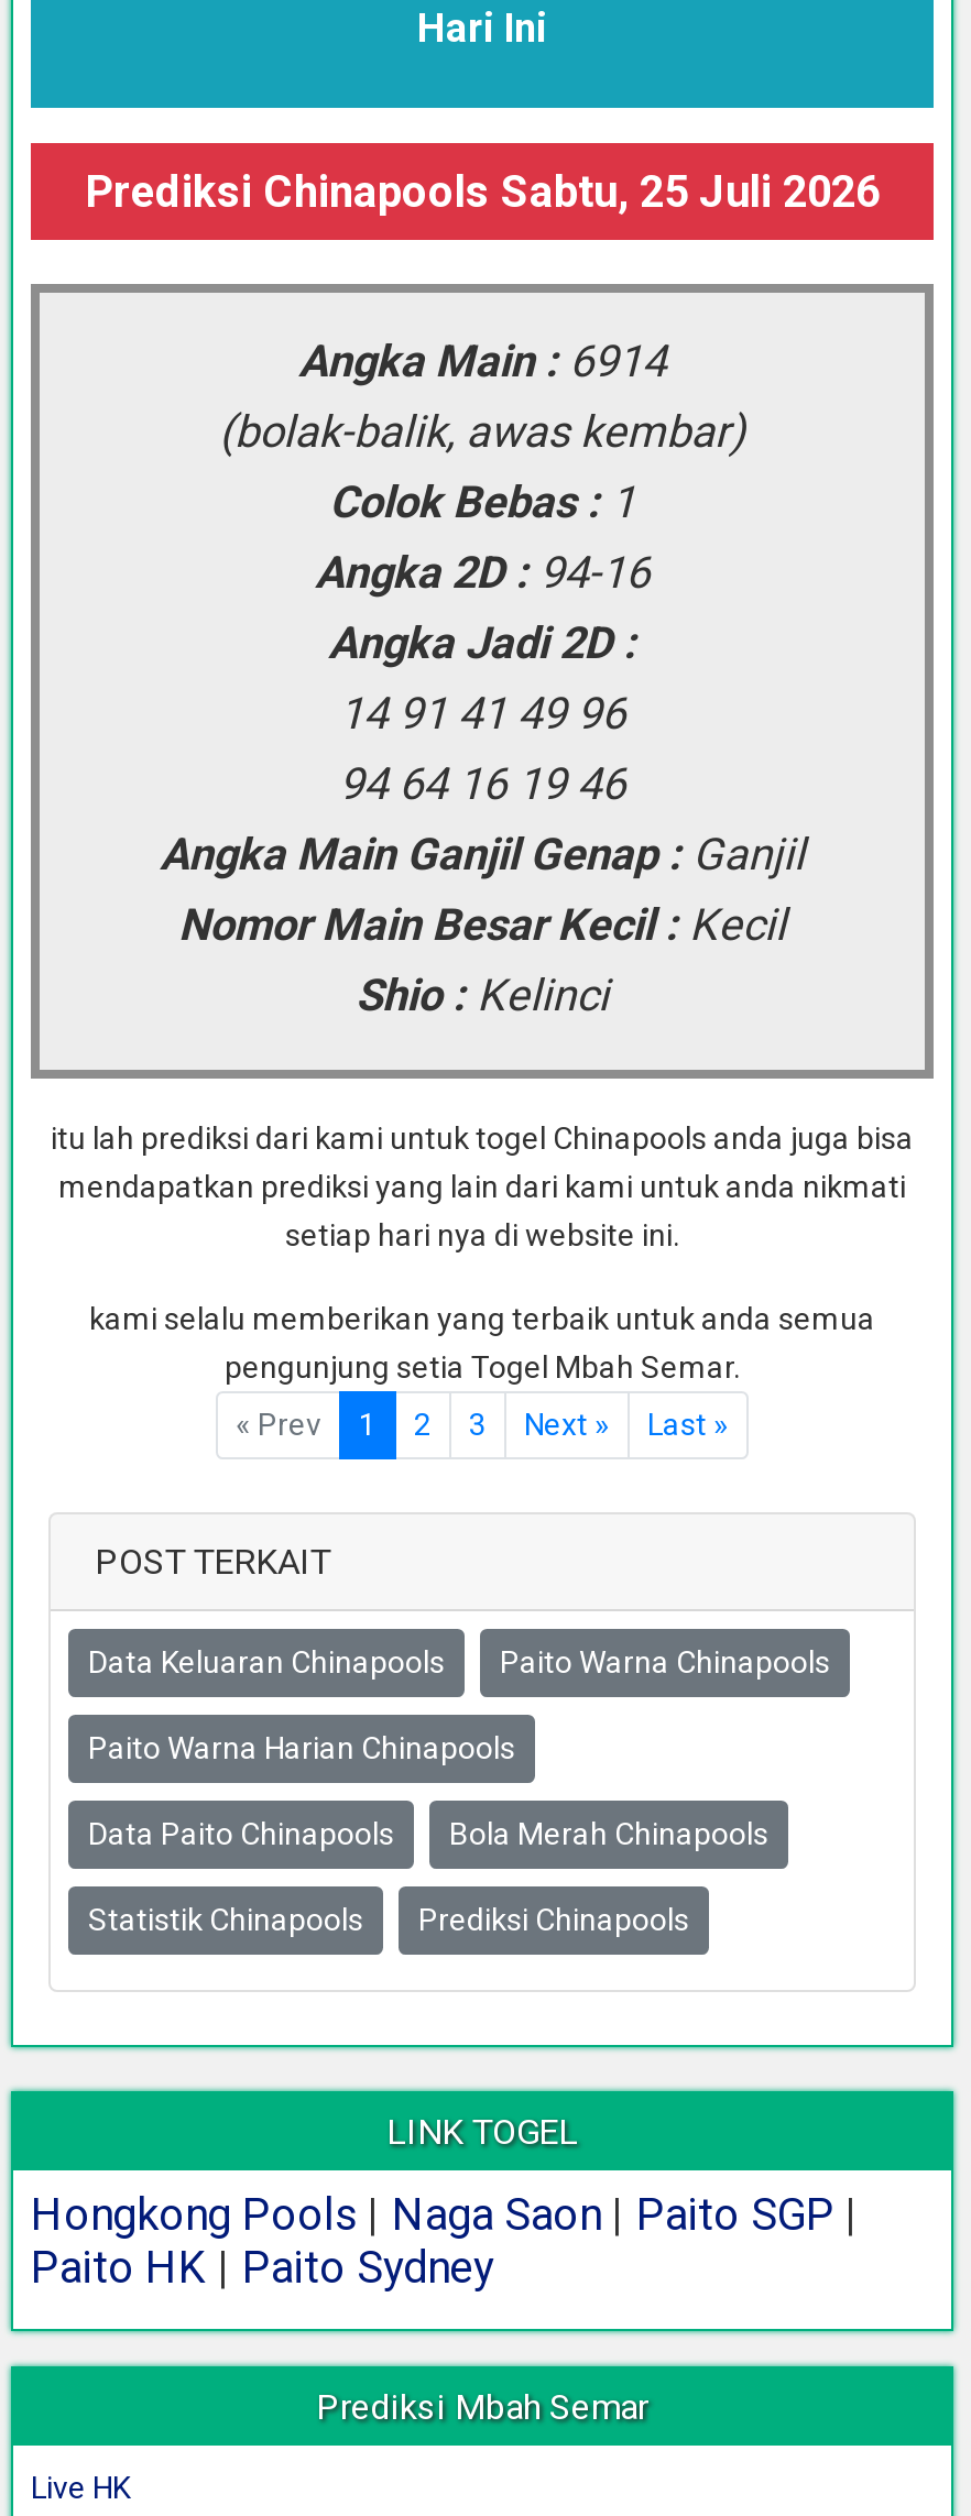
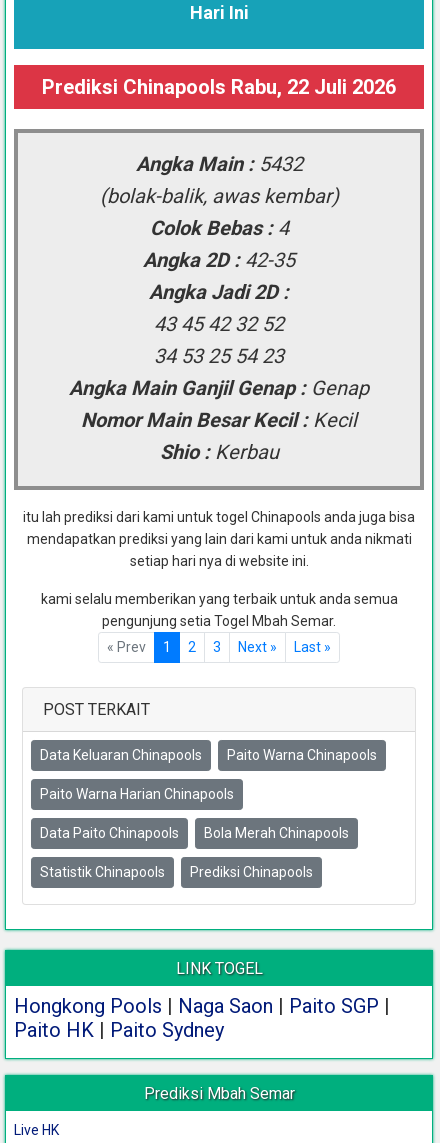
- Prediksi Chinapools Sabtu, 25 Juli 2026
+ Prediksi Chinapools Rabu, 22 Juli 2026

- Angka Main : 6914
+ Angka Main : 5432

- Colok Bebas : 1
+ Colok Bebas : 4

- Angka 2D : 94-16
+ Angka 2D : 42-35

- 14 91 41 49 96
+ 43 45 42 32 52

- 94 64 16 19 46
+ 34 53 25 54 23

- Angka Main Ganjil Genap : Ganjil
+ Angka Main Ganjil Genap : Genap

- Shio : Kelinci
+ Shio : Kerbau
